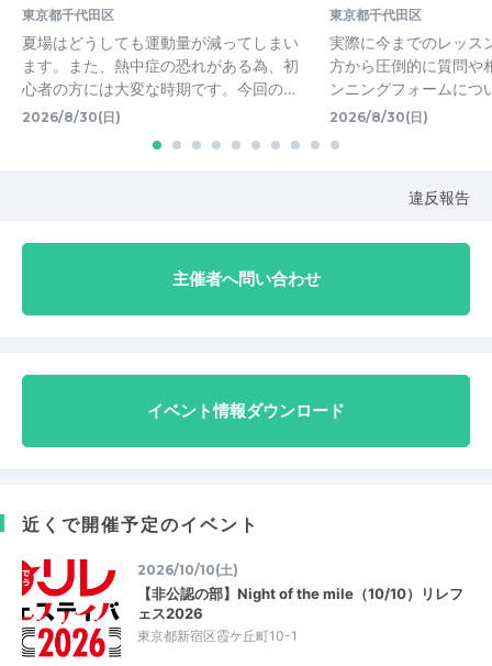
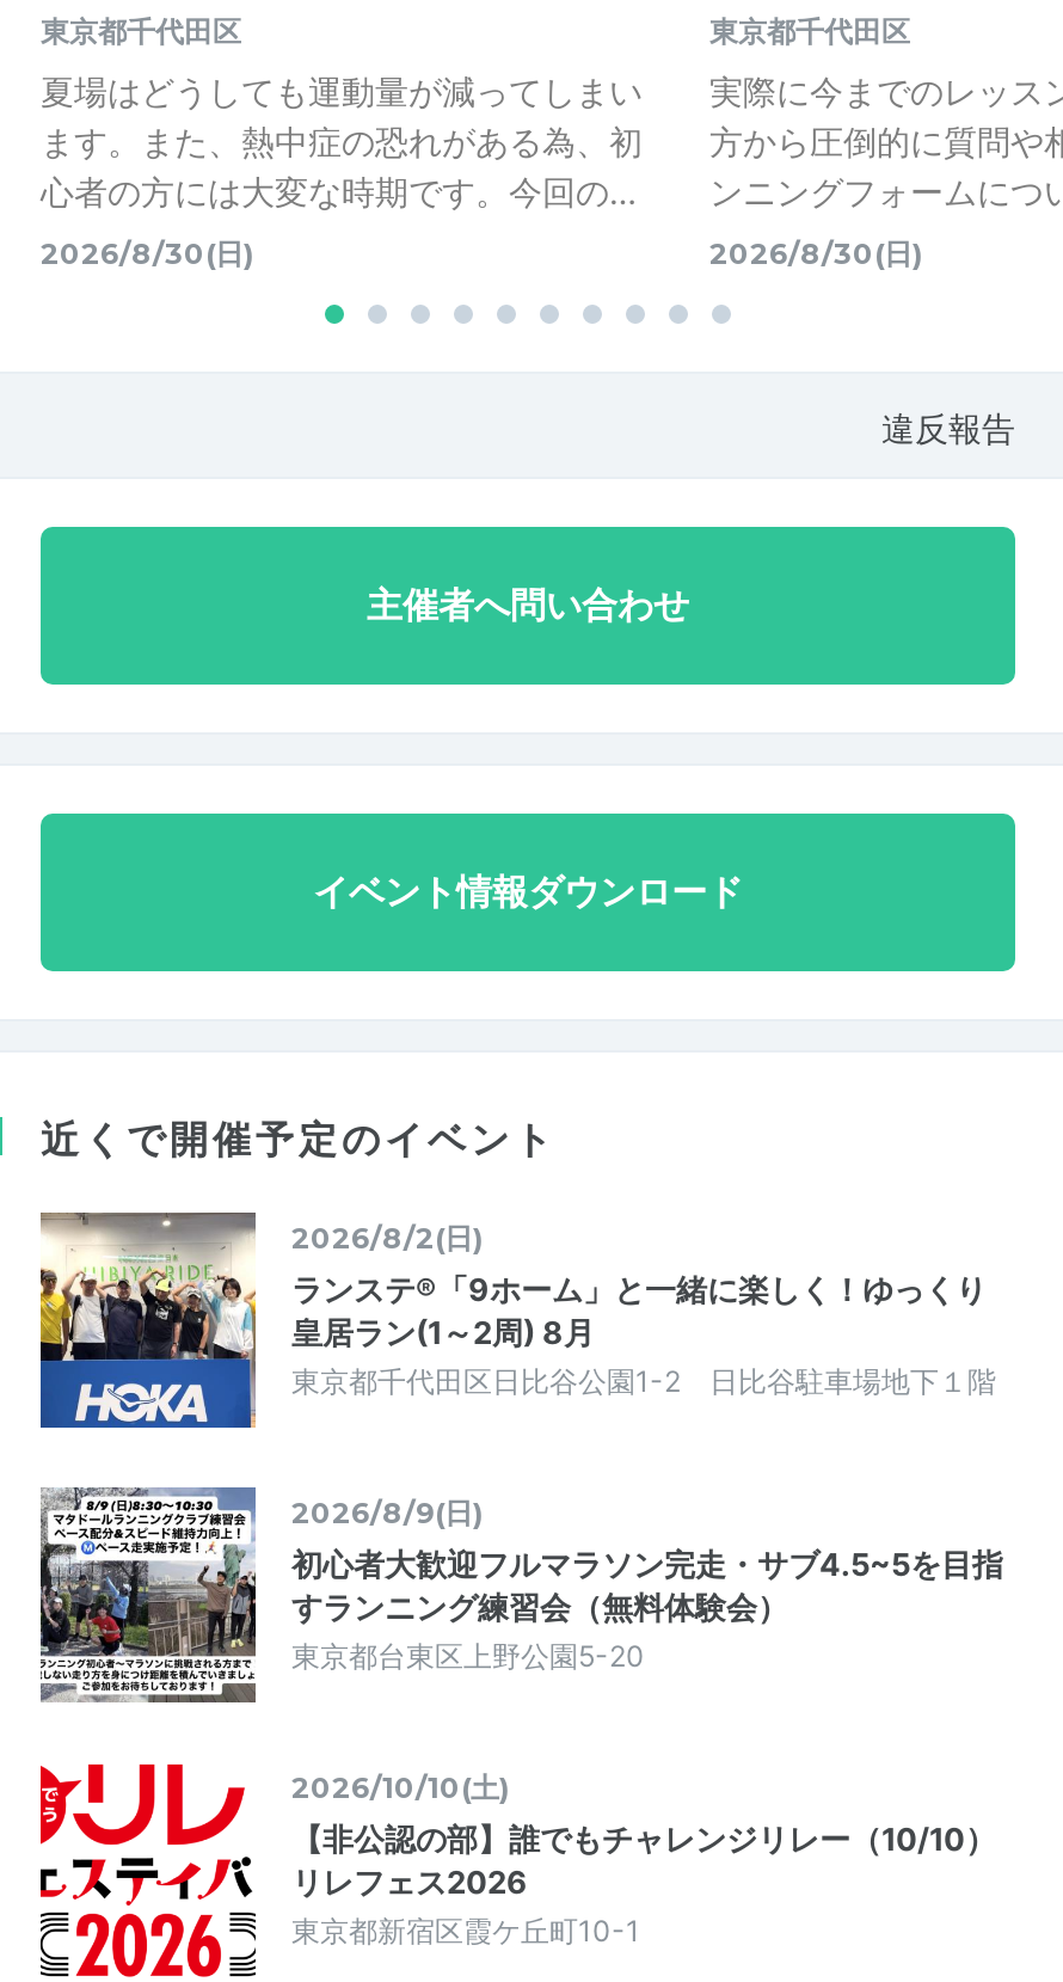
+ [image]
+ 2026/8/2(日)
+ ランステ®「9ホーム」と一緒に楽しく！ゆっくり
+ 皇居ラン(1～2周) 8月
+ 東京都千代田区日比谷公園1-2 日比谷駐車場地下１階

+ [image]
+ 2026/8/9(日)
+ 初心者大歓迎フルマラソン完走・サブ4.5~5を目指
+ すランニング練習会（無料体験会）
+ 東京都台東区上野公園5-20

- 【非公認の部】Night of the mile（10/10）リレフ
- ェス2026
+ 【非公認の部】誰でもチャレンジリレー（10/10）
+ リレフェス2026
